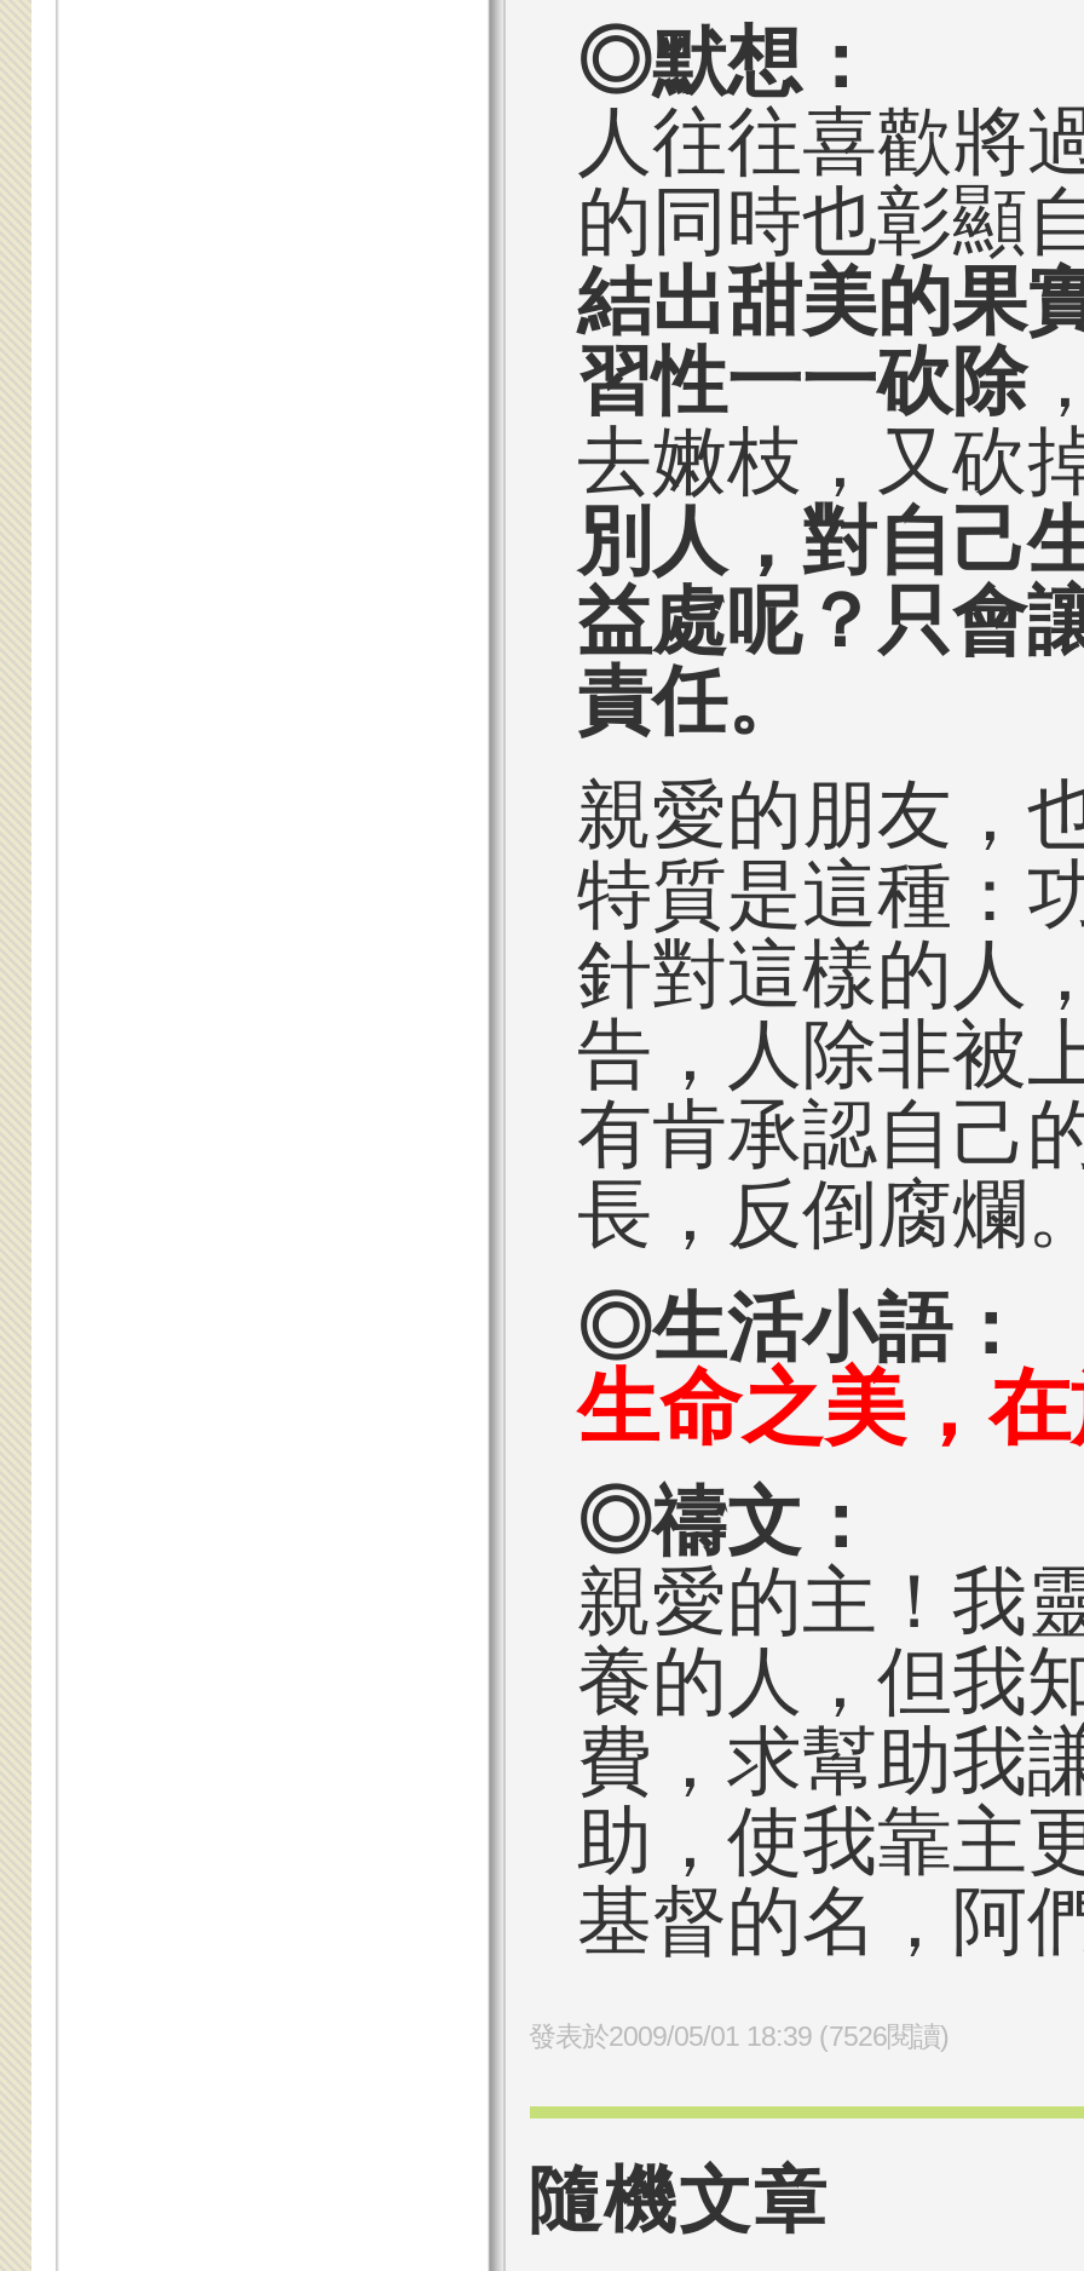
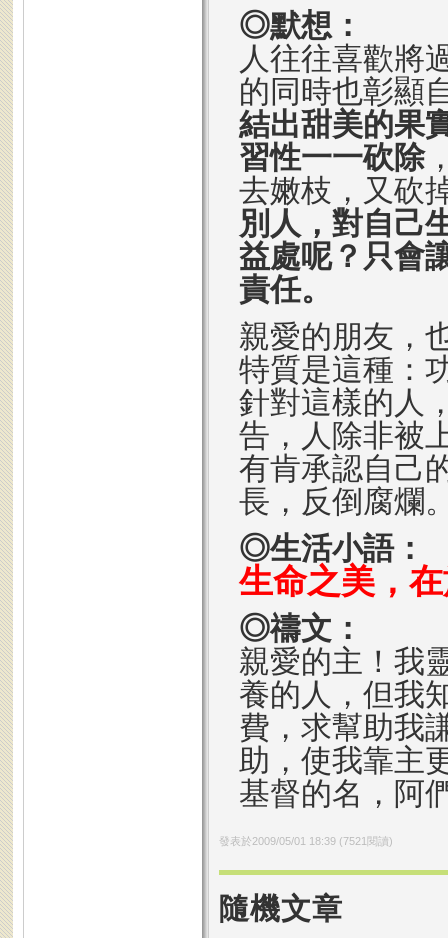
- 發表於2009/05/01 18:39 (7526閱讀)
+ 發表於2009/05/01 18:39 (7521閱讀)
